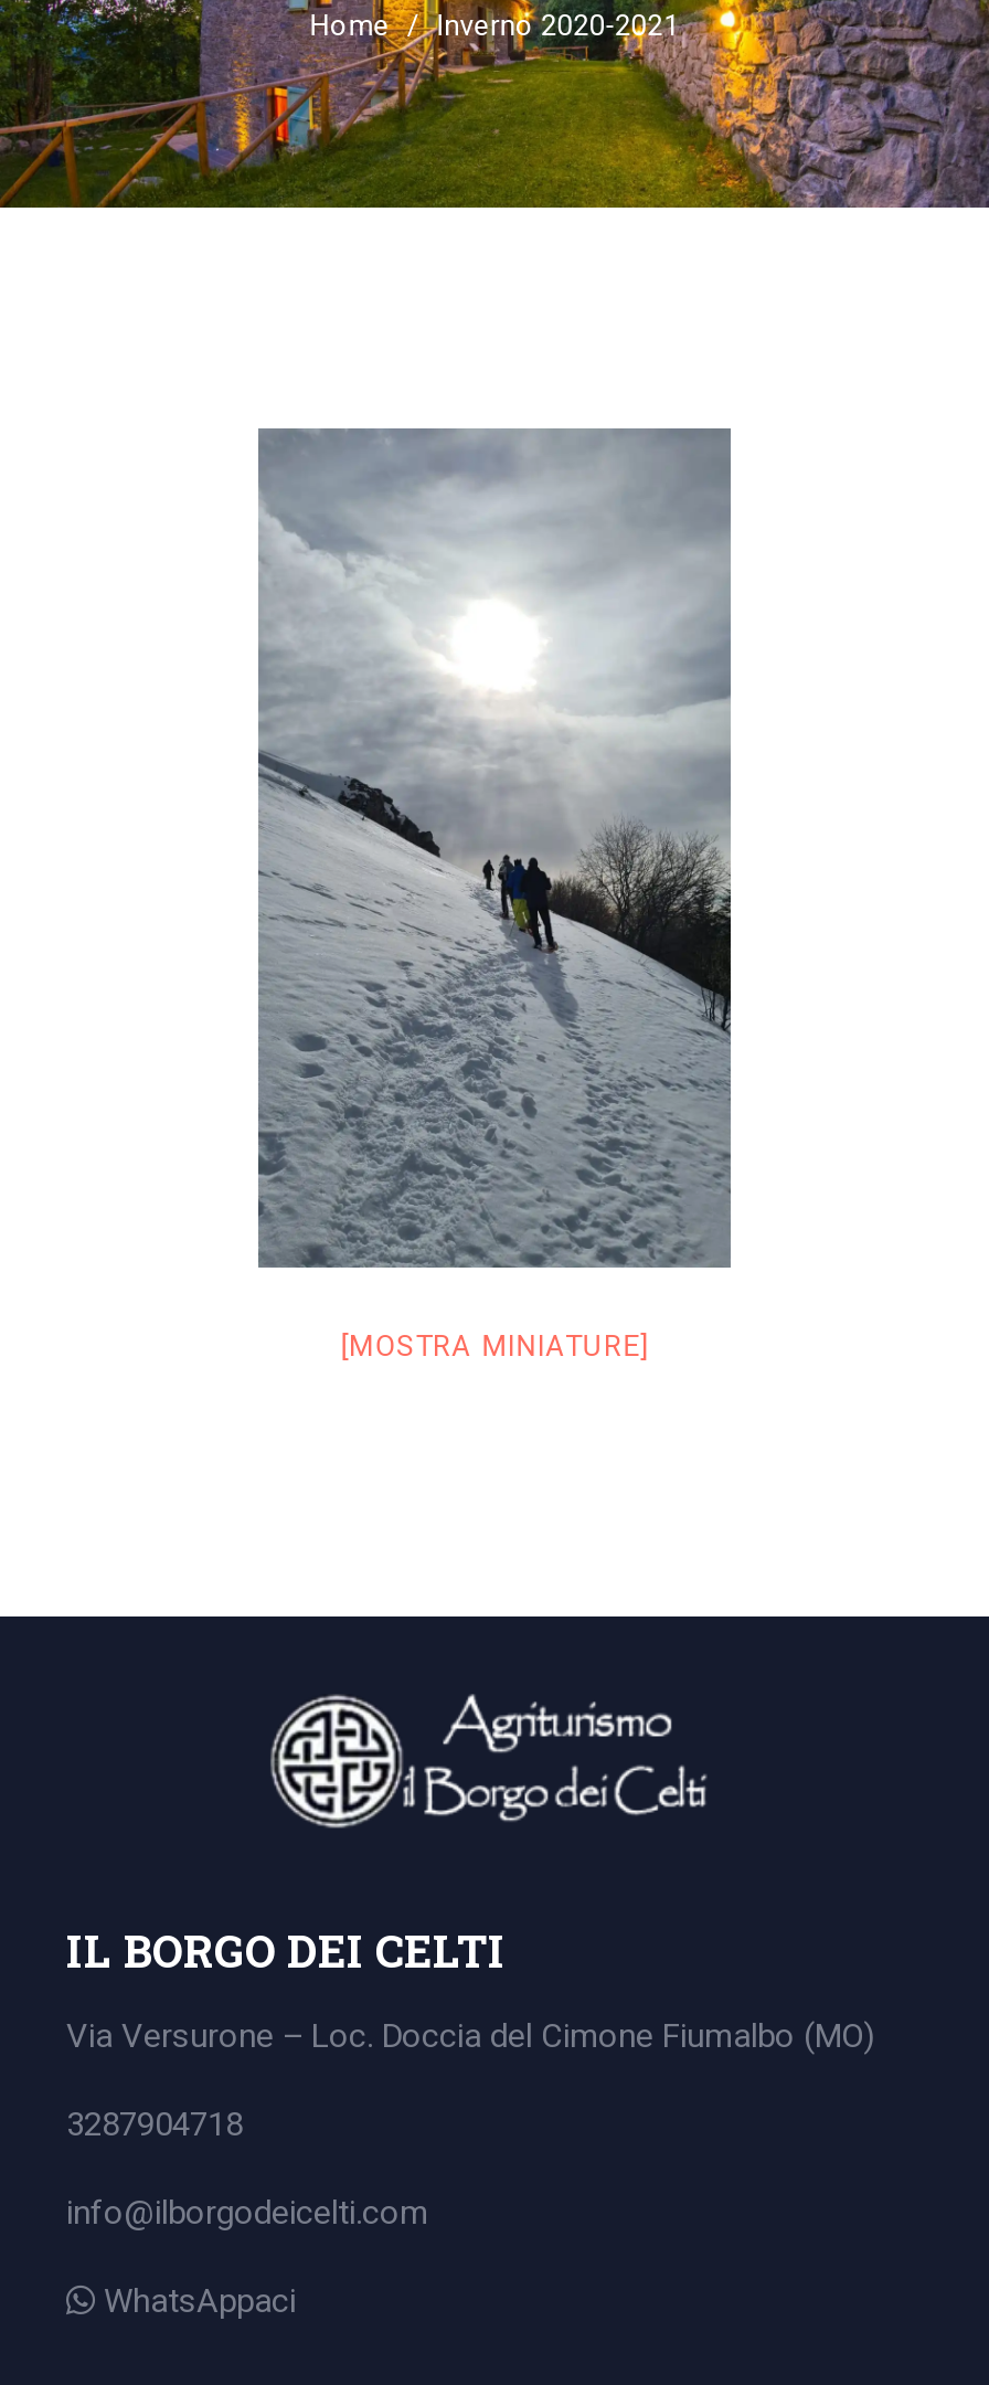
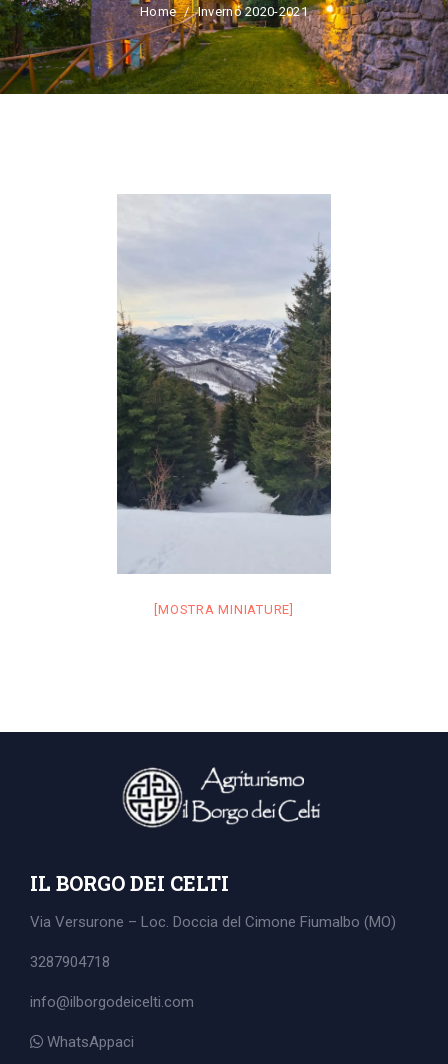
- [image]
+ [image]
